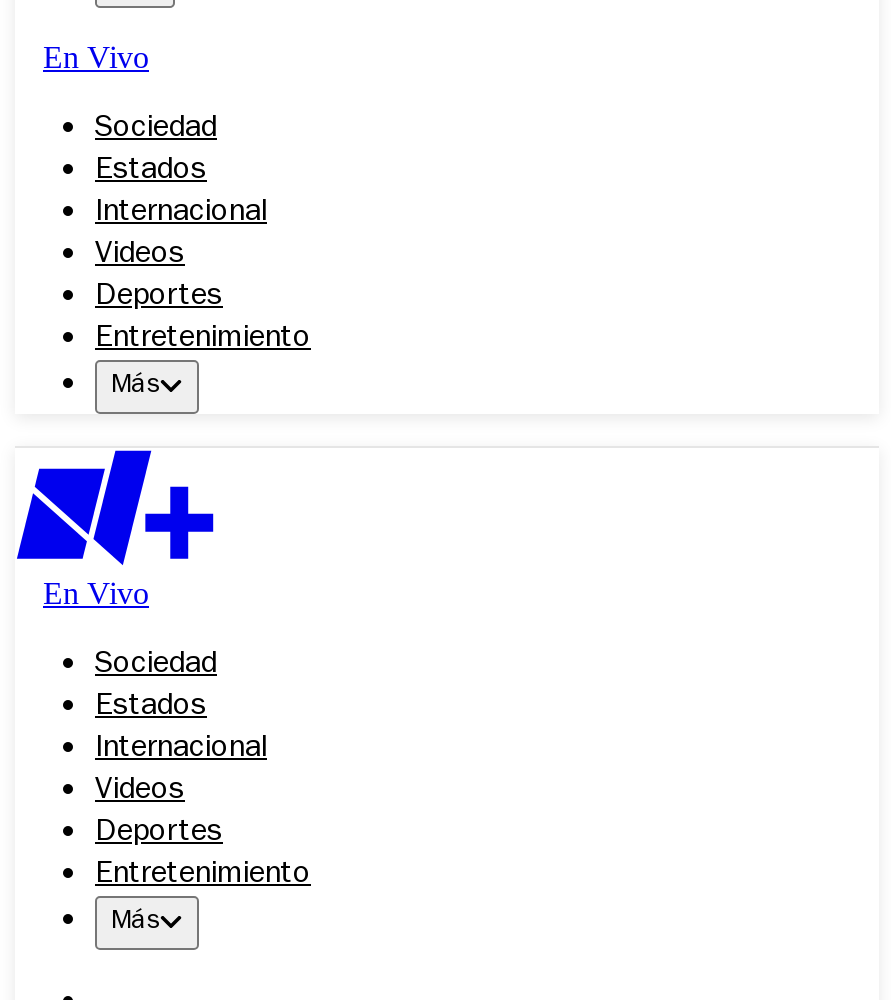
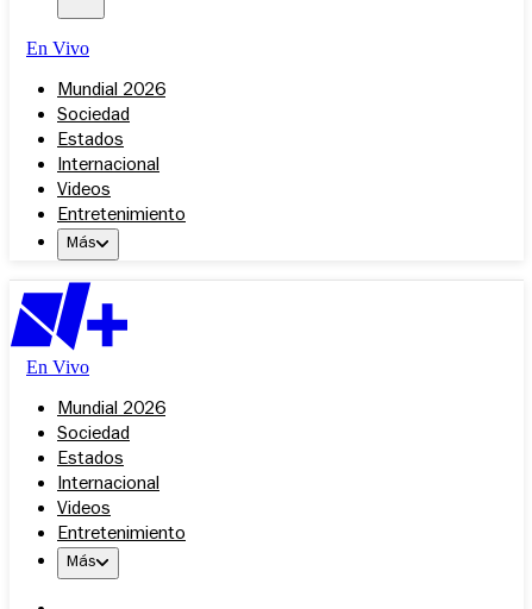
+ Mundial 2026

moved down: Sociedad | Estados | Internacional | Videos

- Deportes

+ Mundial 2026

moved down: Sociedad | Estados | Internacional | Videos

- Deportes
